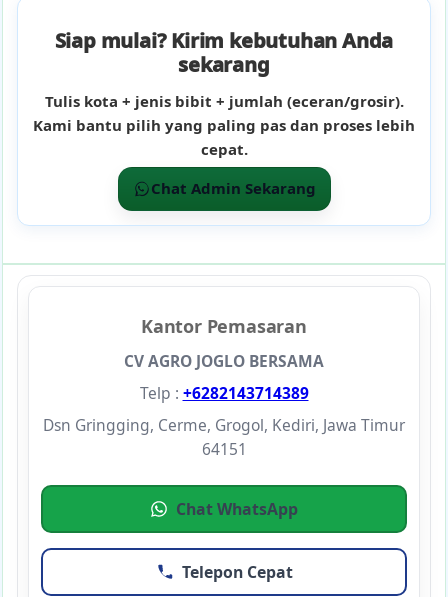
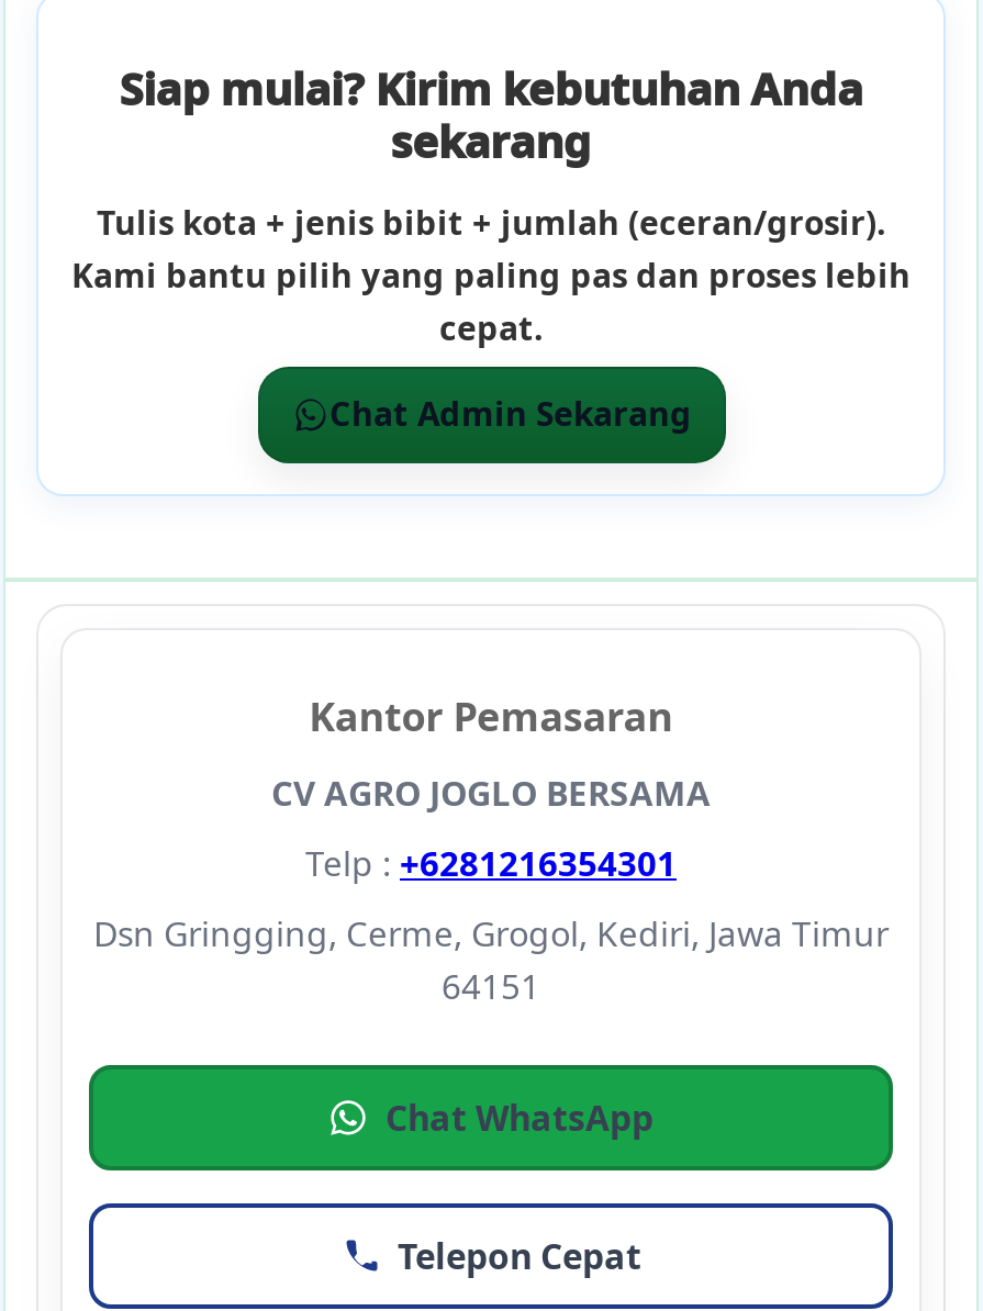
- Telp : +6282143714389
+ Telp : +6281216354301
